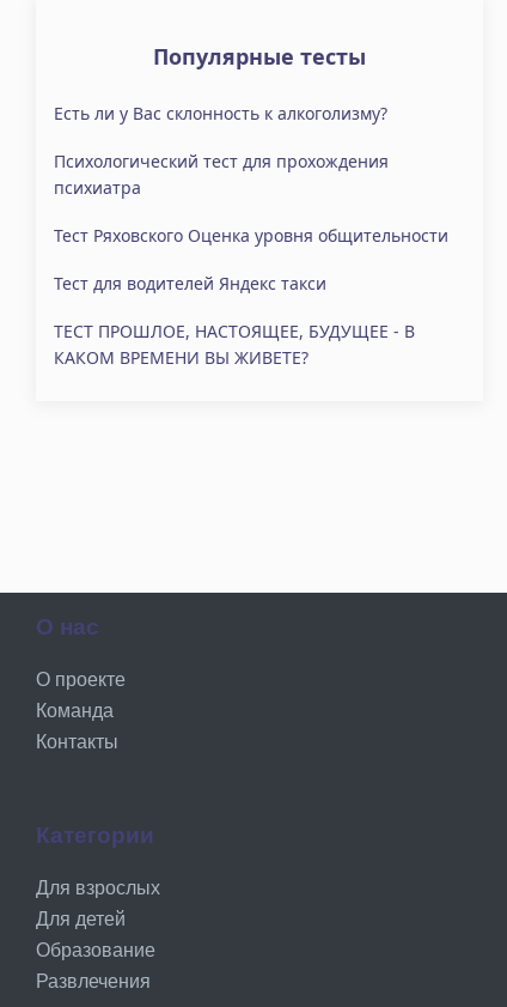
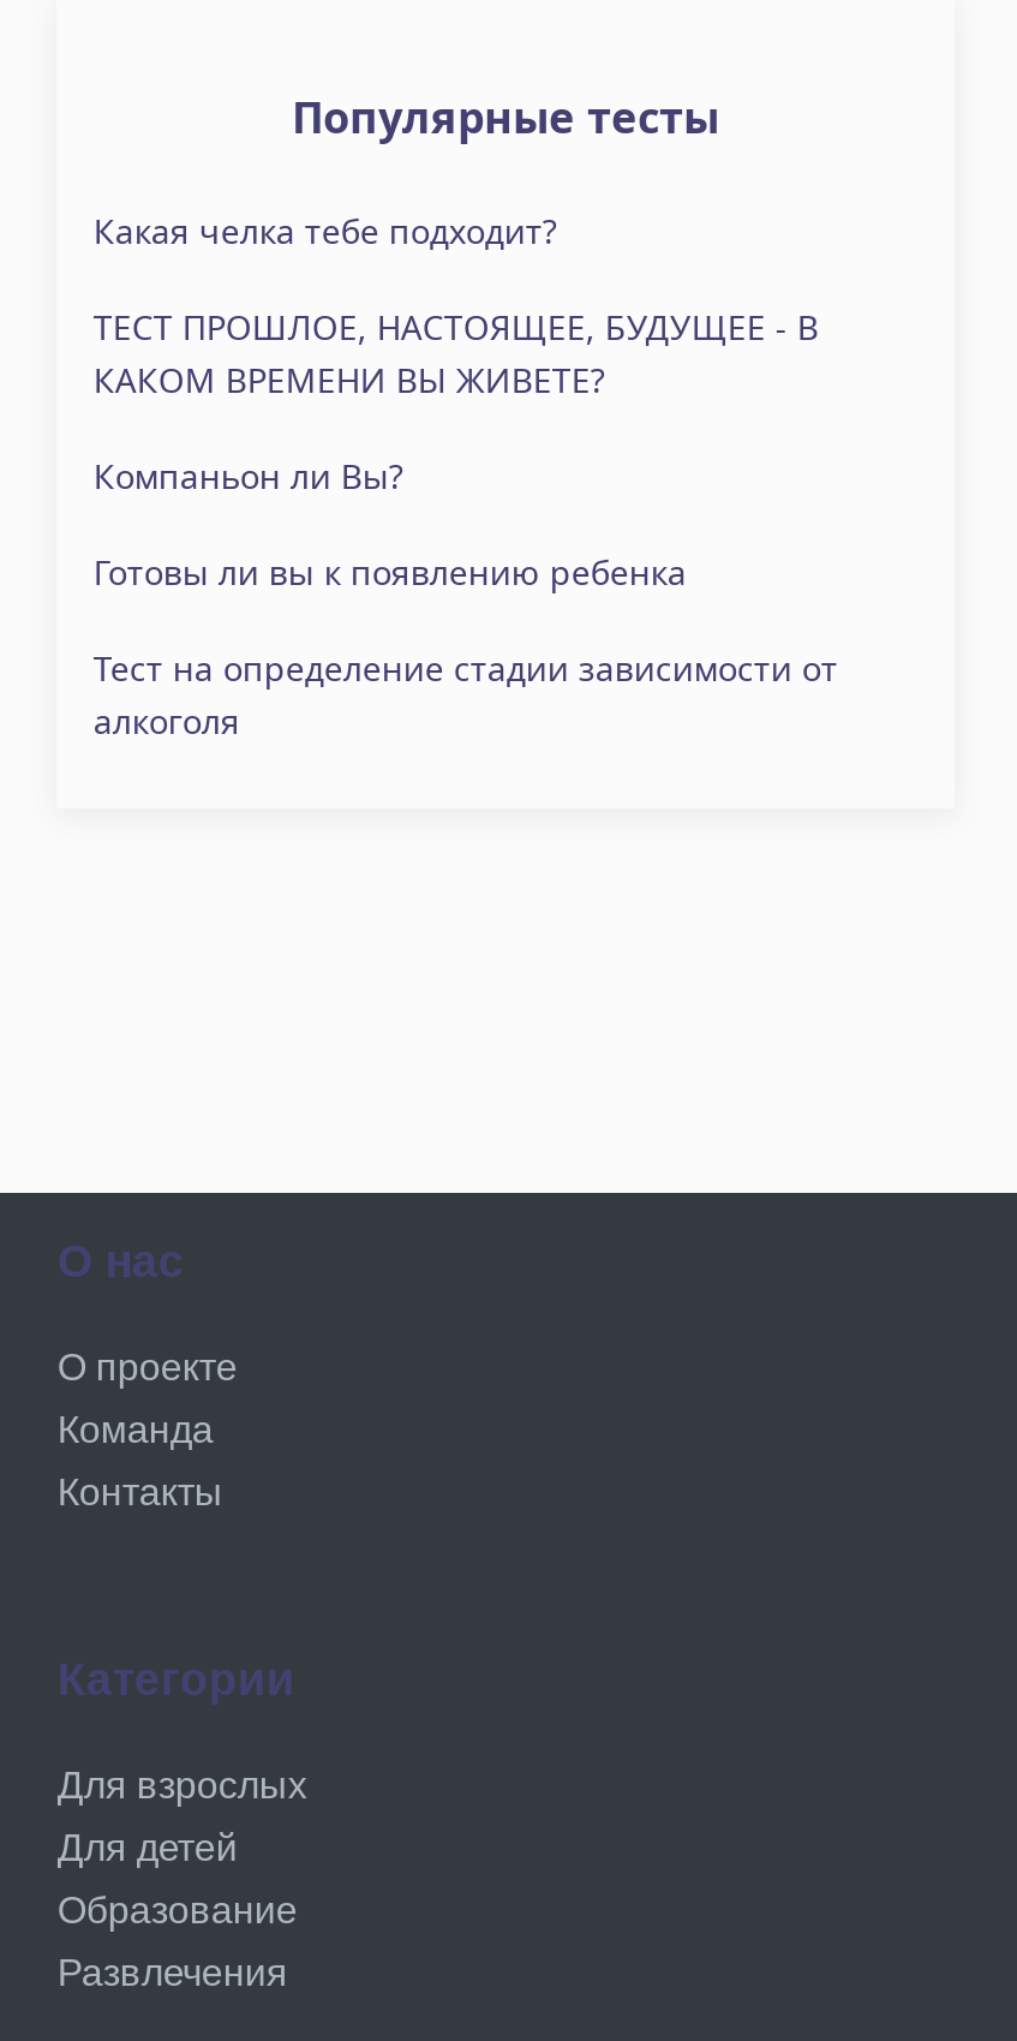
- Есть ли у Вас склонность к алкоголизму?
- Психологический тест для прохождения
- психиатра
- Тест Ряховского Оценка уровня общительности
- Тест для водителей Яндекс такси
+ Какая челка тебе подходит?

moved up: ТЕСТ ПРОШЛОЕ, НАСТОЯЩЕЕ, БУДУЩЕЕ - В | КАКОМ ВРЕМЕНИ ВЫ ЖИВЕТЕ?

+ Компаньон ли Вы?
+ Готовы ли вы к появлению ребенка
+ Тест на определение стадии зависимости от
+ алкоголя
